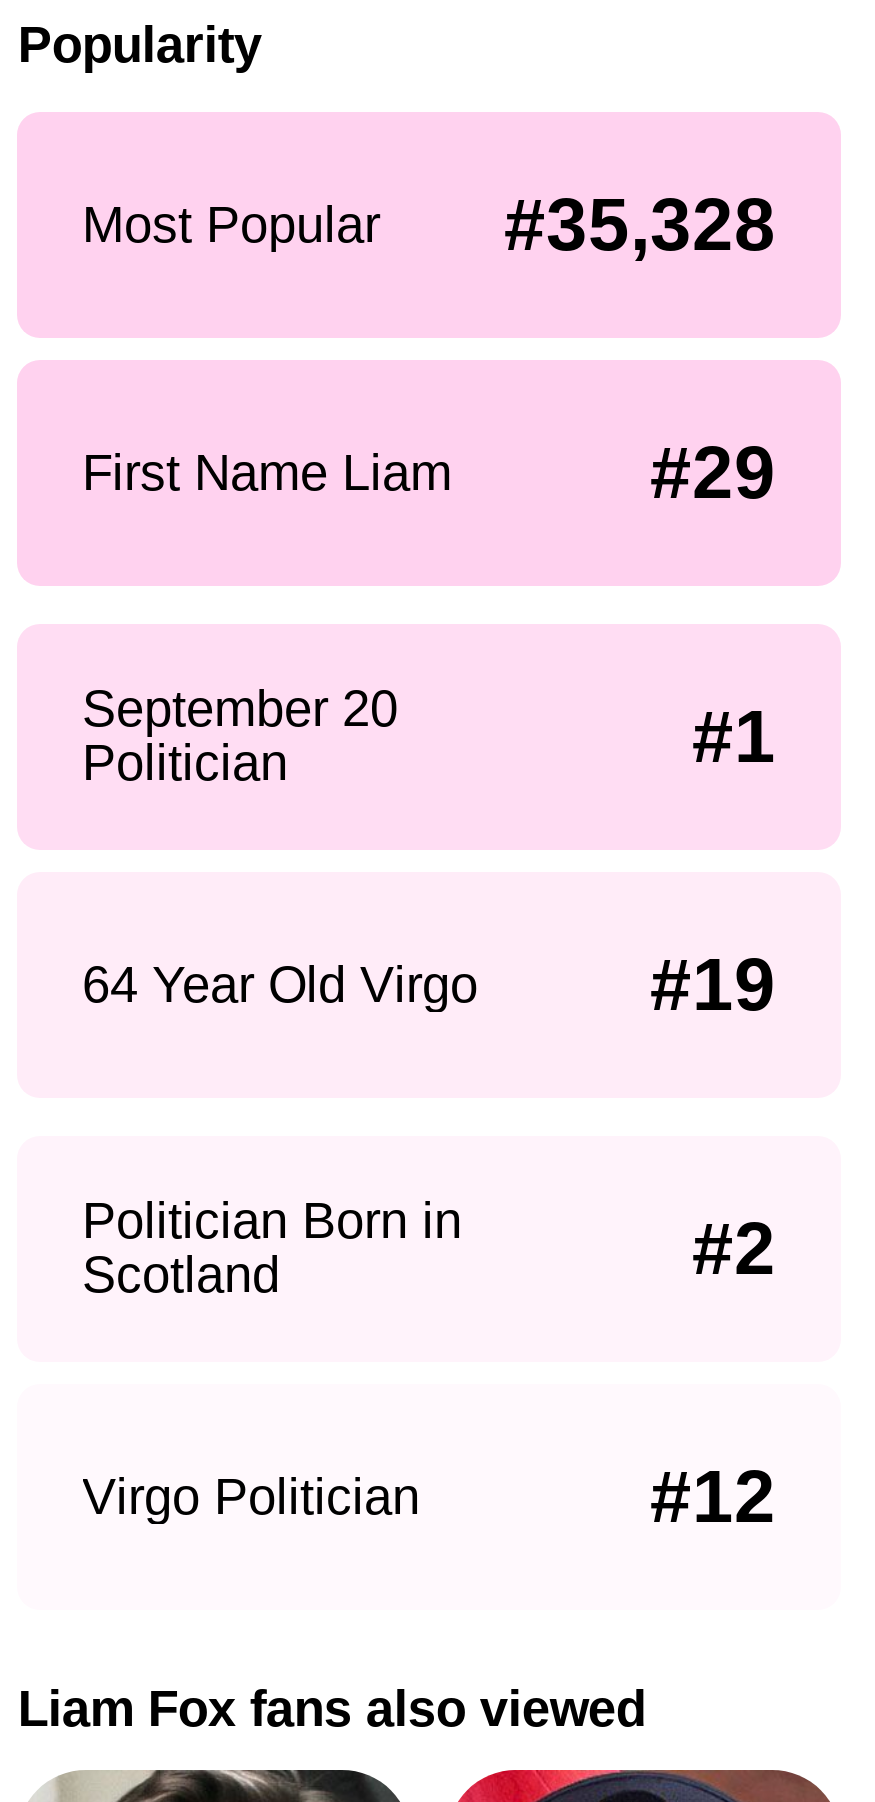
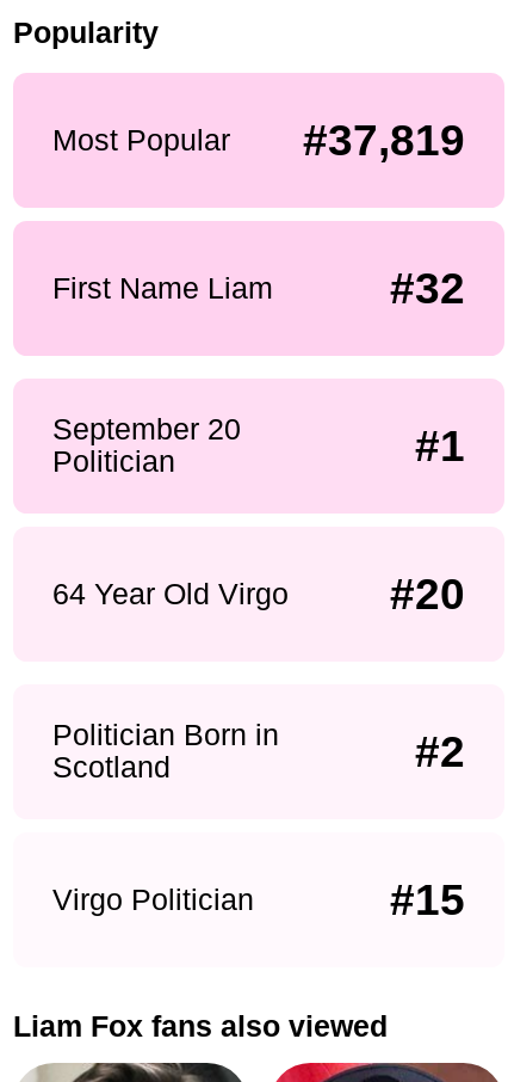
- #35,328
+ #37,819

- #29
+ #32

- #19
+ #20

- #12
+ #15
